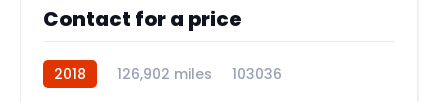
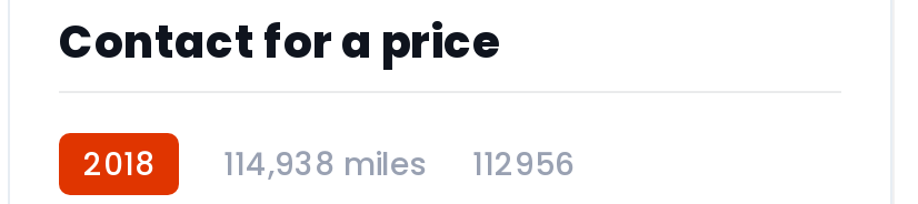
- 126,902 miles
+ 114,938 miles

- 103036
+ 112956
